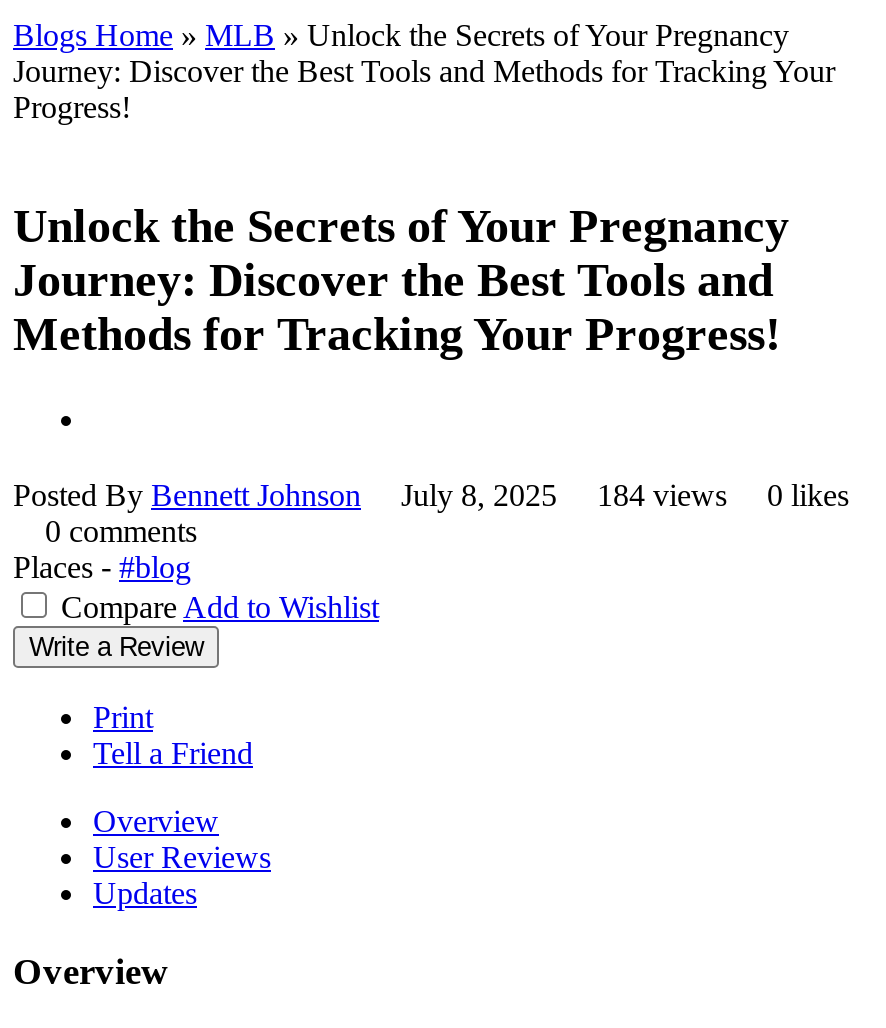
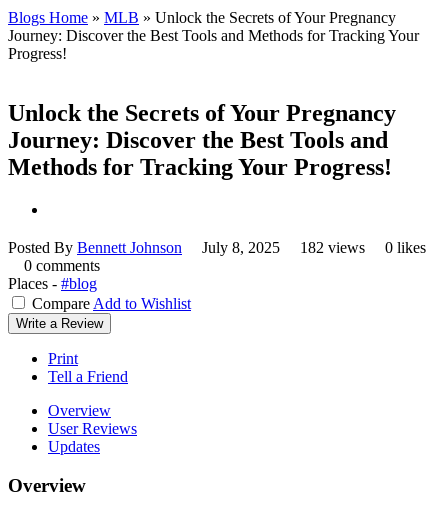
- Posted By Bennett Johnson July 8, 2025 184 views 0 likes
+ Posted By Bennett Johnson July 8, 2025 182 views 0 likes
